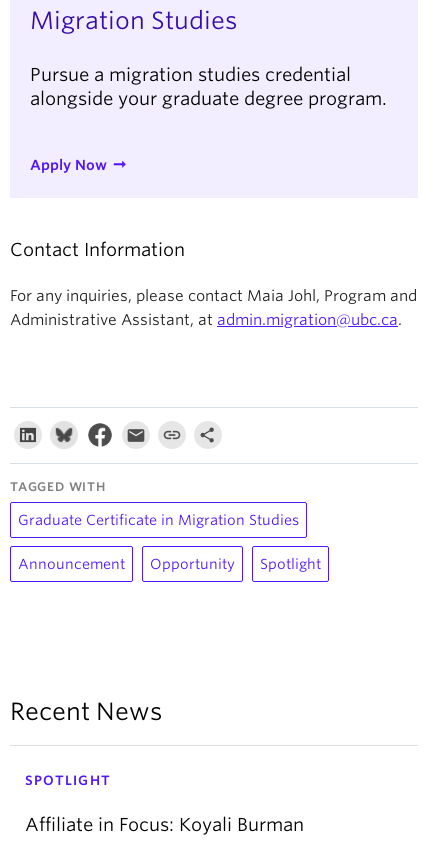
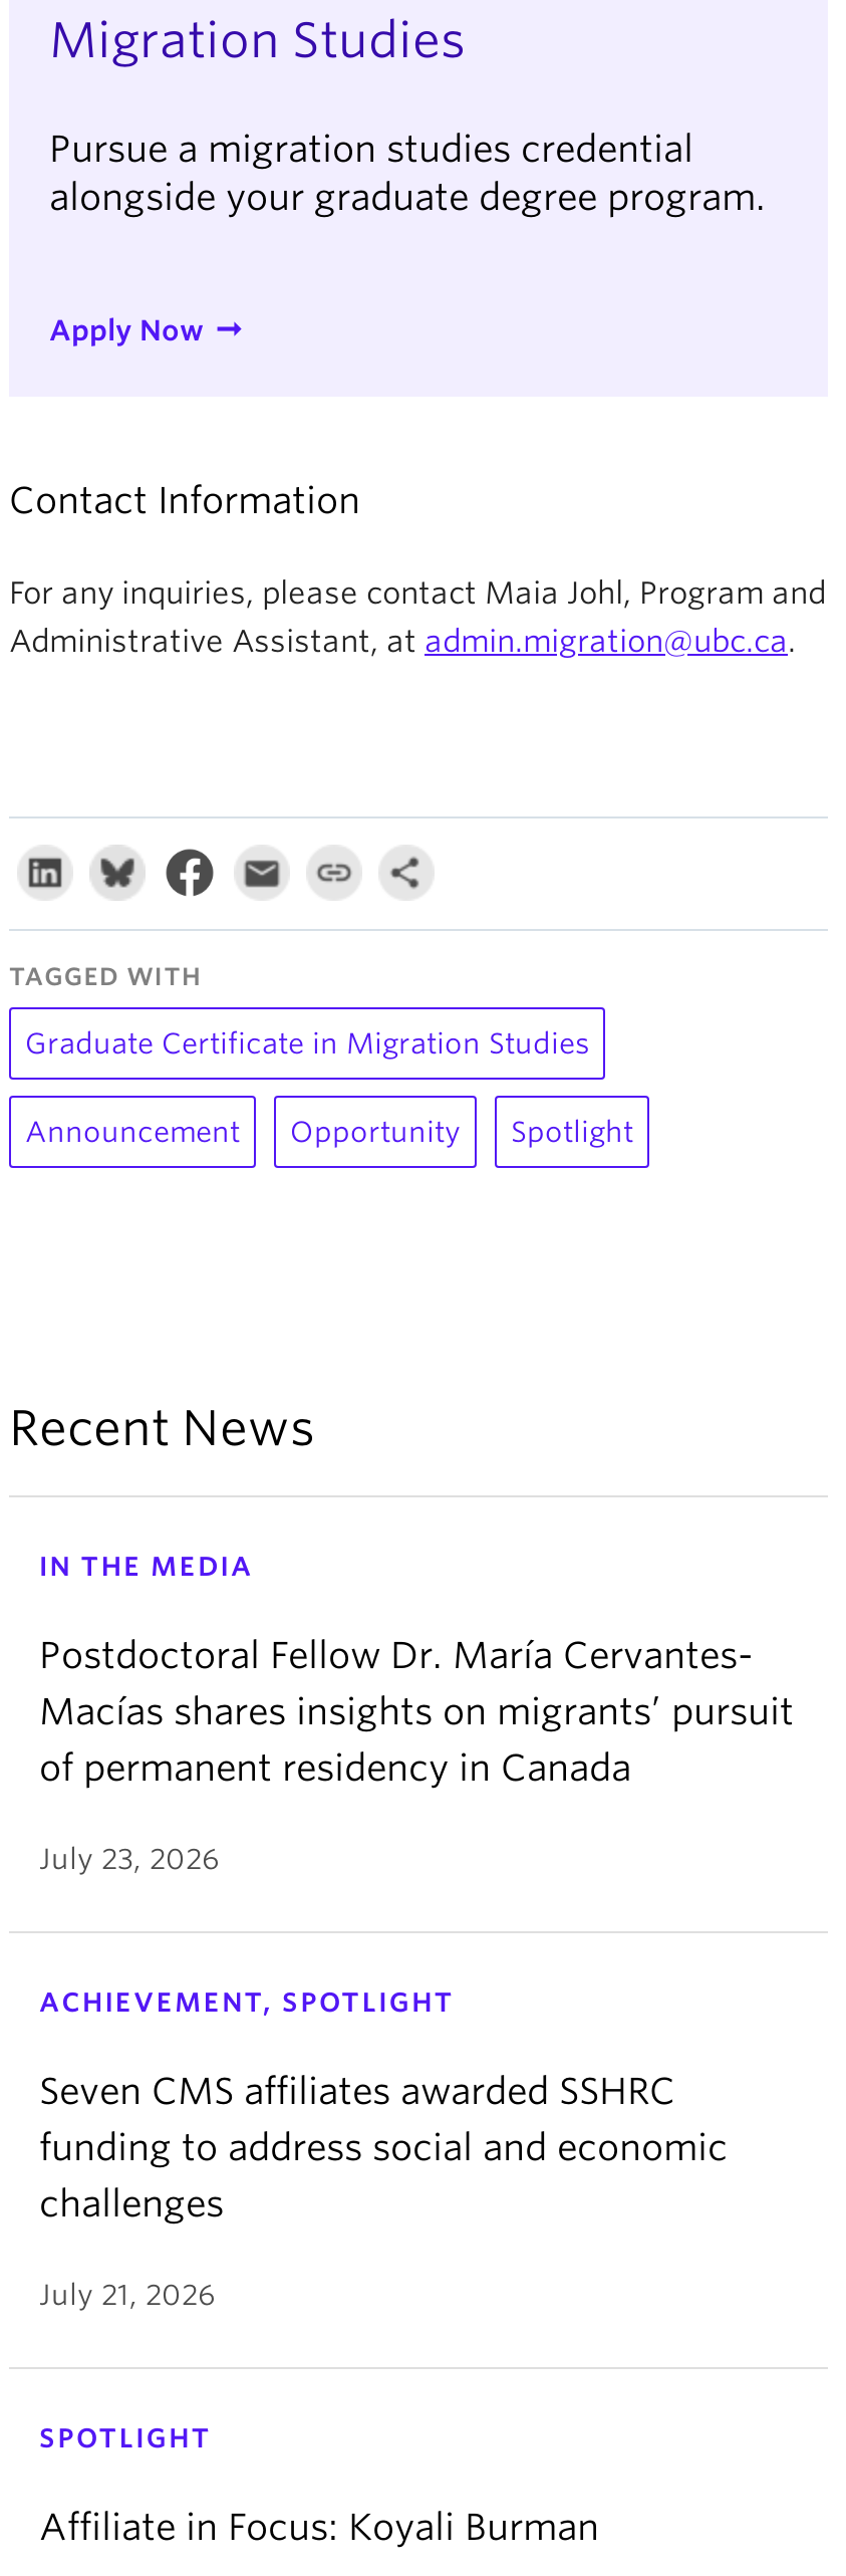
+ IN THE MEDIA
+ Postdoctoral Fellow Dr. María Cervantes-
+ Macías shares insights on migrants’ pursuit
+ of permanent residency in Canada
+ July 23, 2026

+ ACHIEVEMENT, SPOTLIGHT
+ Seven CMS affiliates awarded SSHRC
+ funding to address social and economic
+ challenges
+ July 21, 2026
